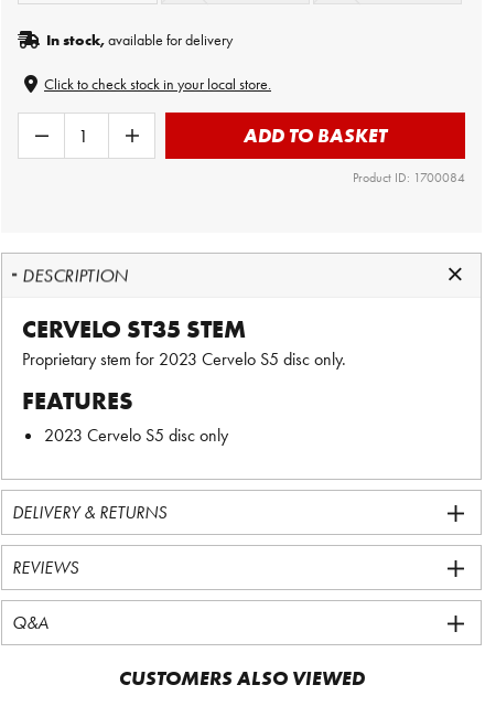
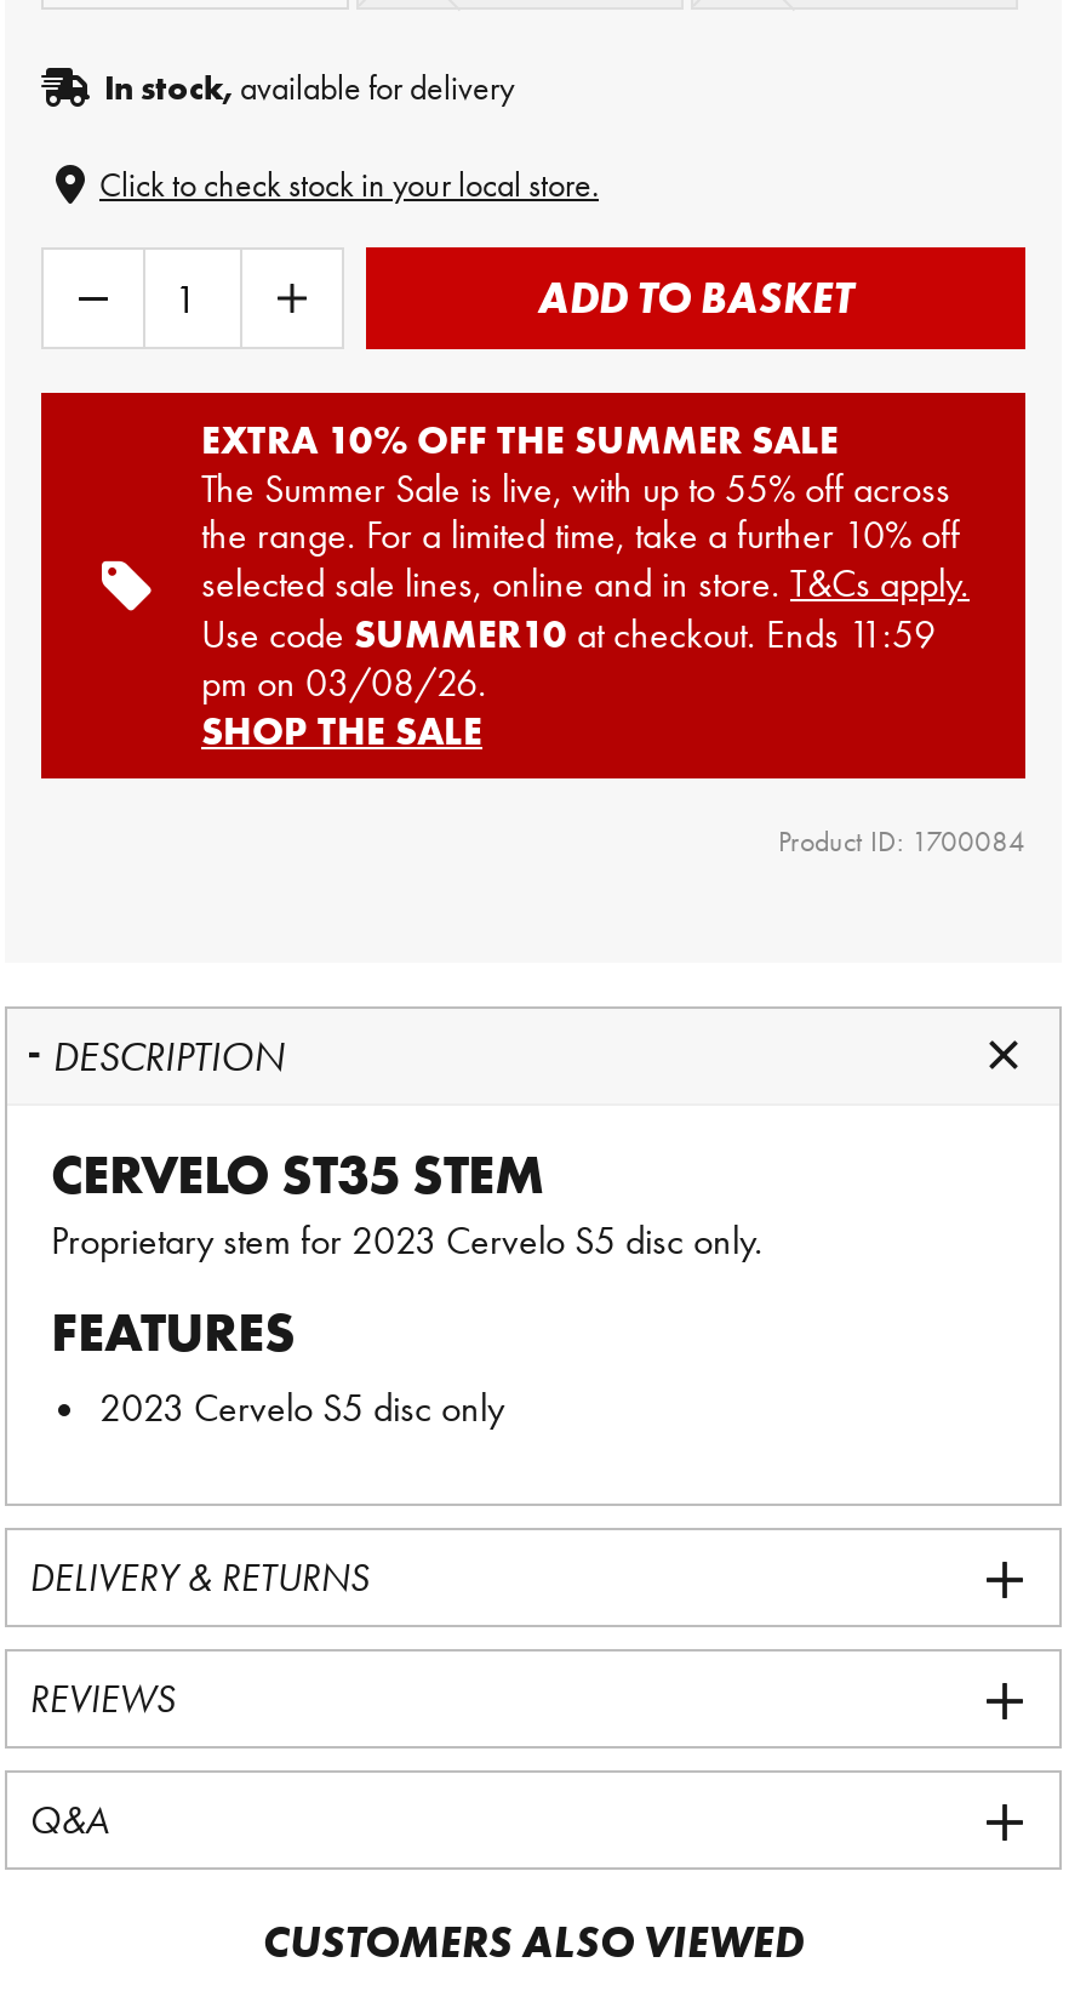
+ [image]
+ EXTRA 10% OFF THE SUMMER SALE
+ The Summer Sale is live, with up to 55% off across
+ the range. For a limited time, take a further 10% off
+ selected sale lines, online and in store. T&Cs apply.
+ Use code SUMMER10 at checkout. Ends 11:59
+ pm on 03/08/26.
+ SHOP THE SALE
